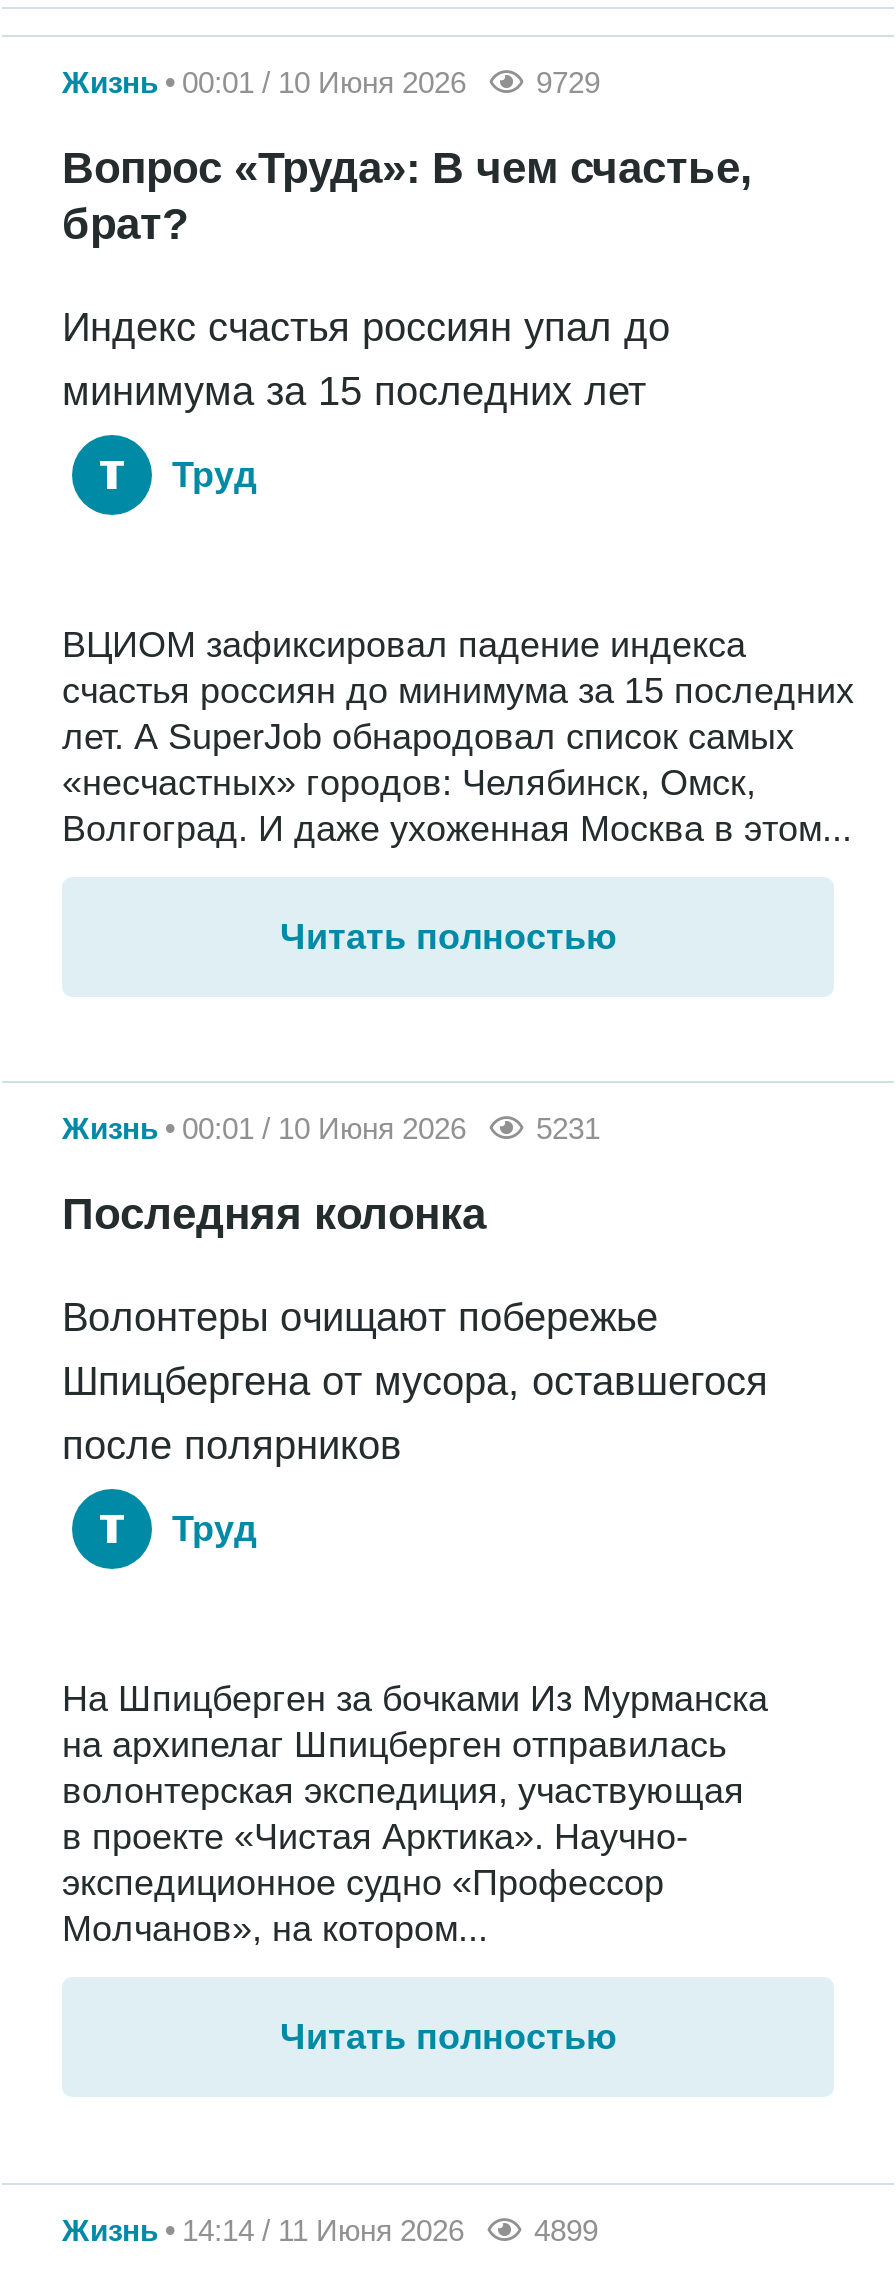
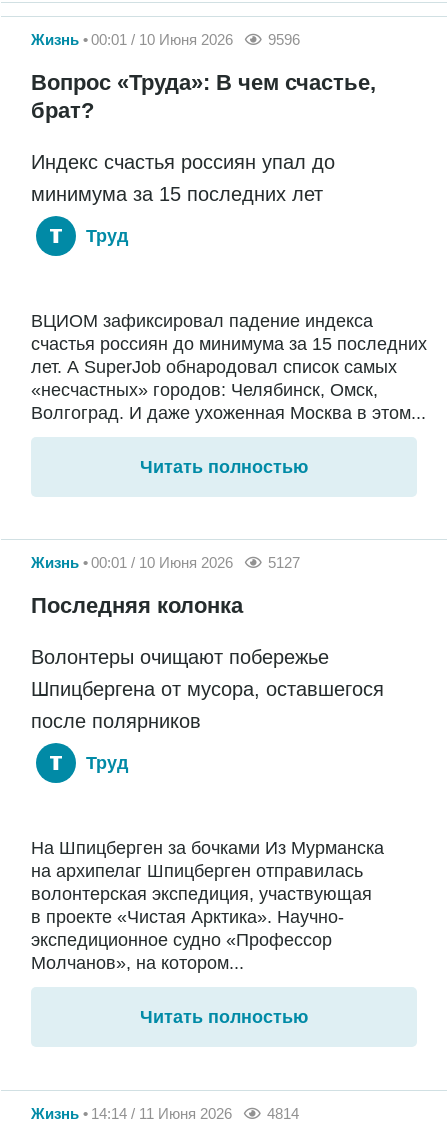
- 9729
+ 9596

- 5231
+ 5127

- 4899
+ 4814
